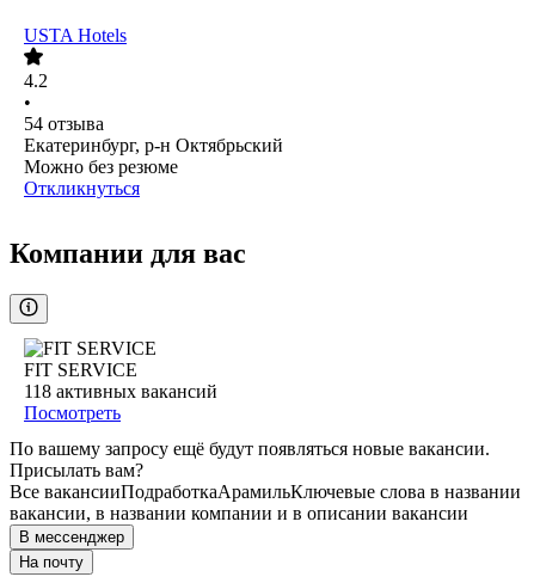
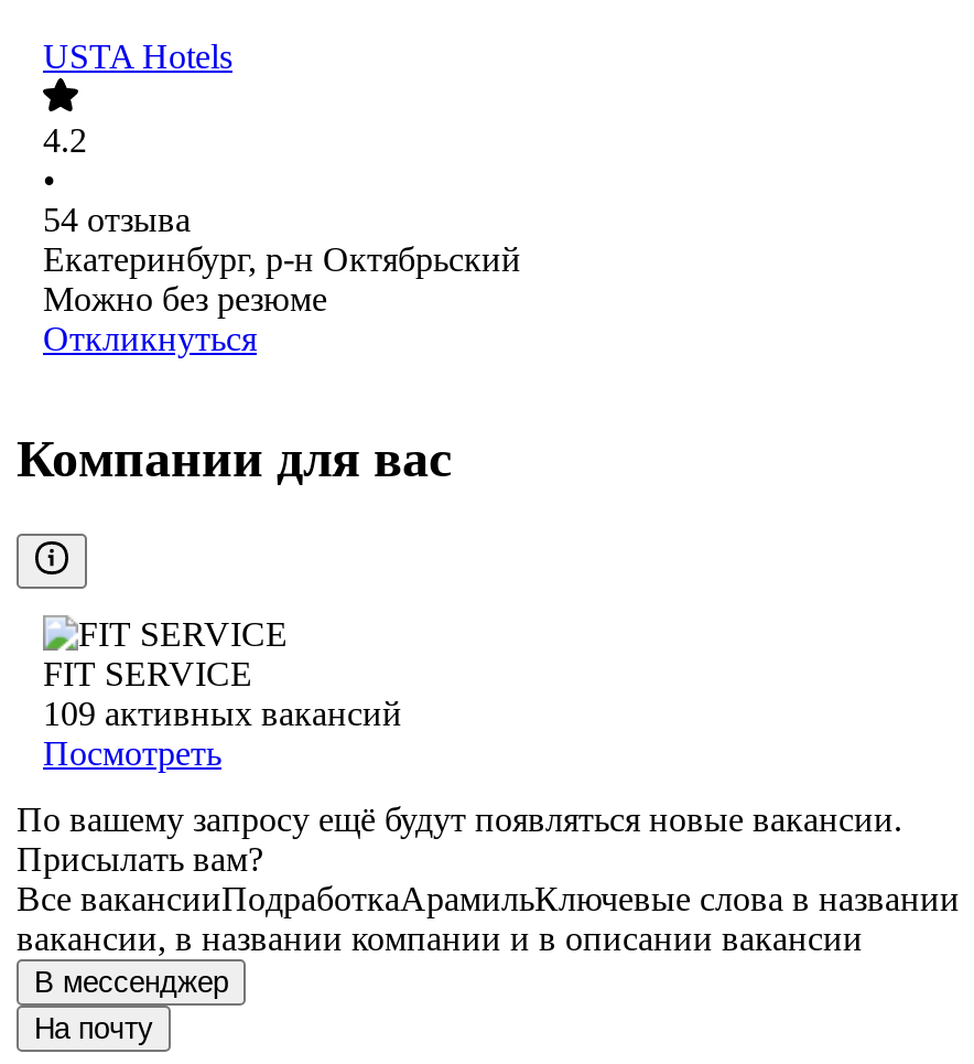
- 118 активных вакансий
+ 109 активных вакансий
